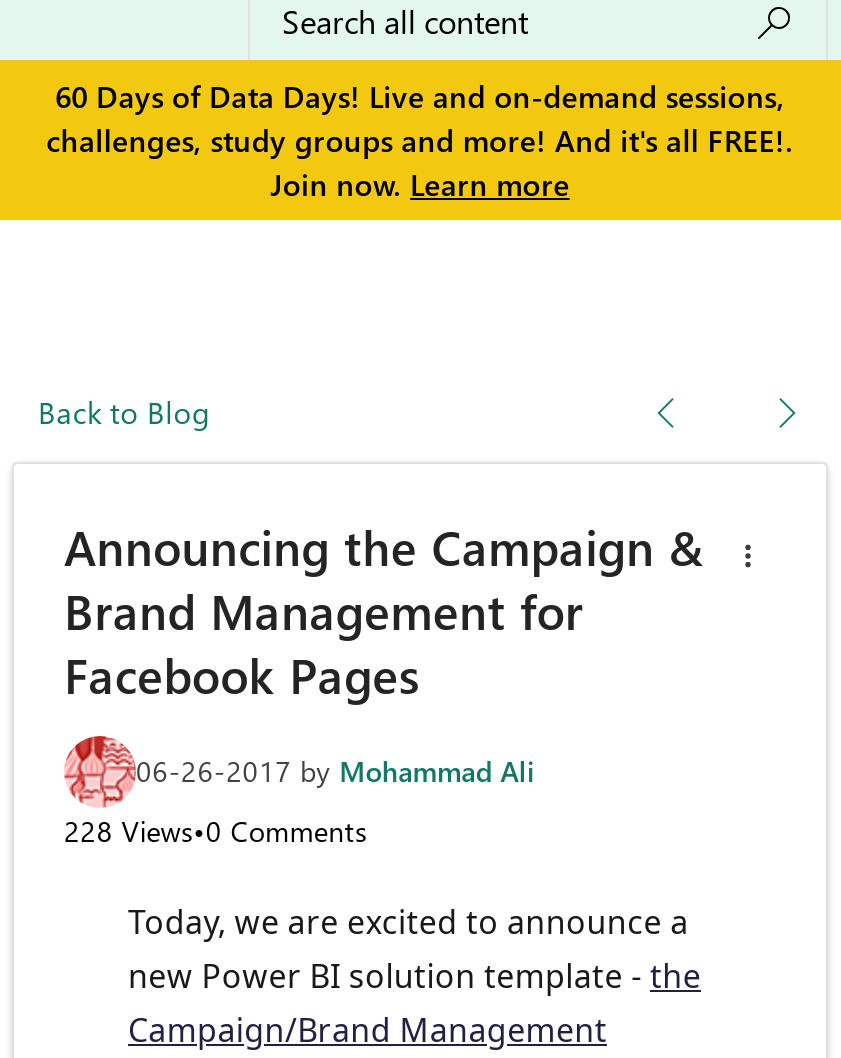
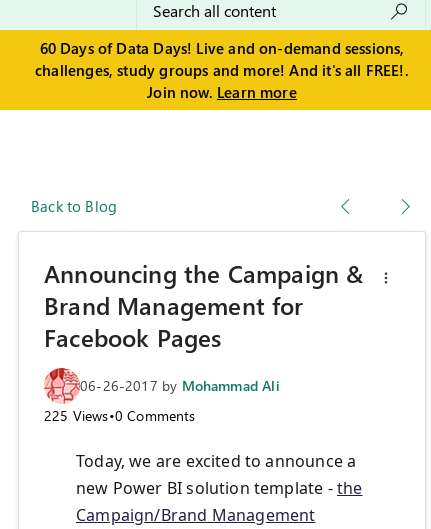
- 228 Views•0 Comments
+ 225 Views•0 Comments
